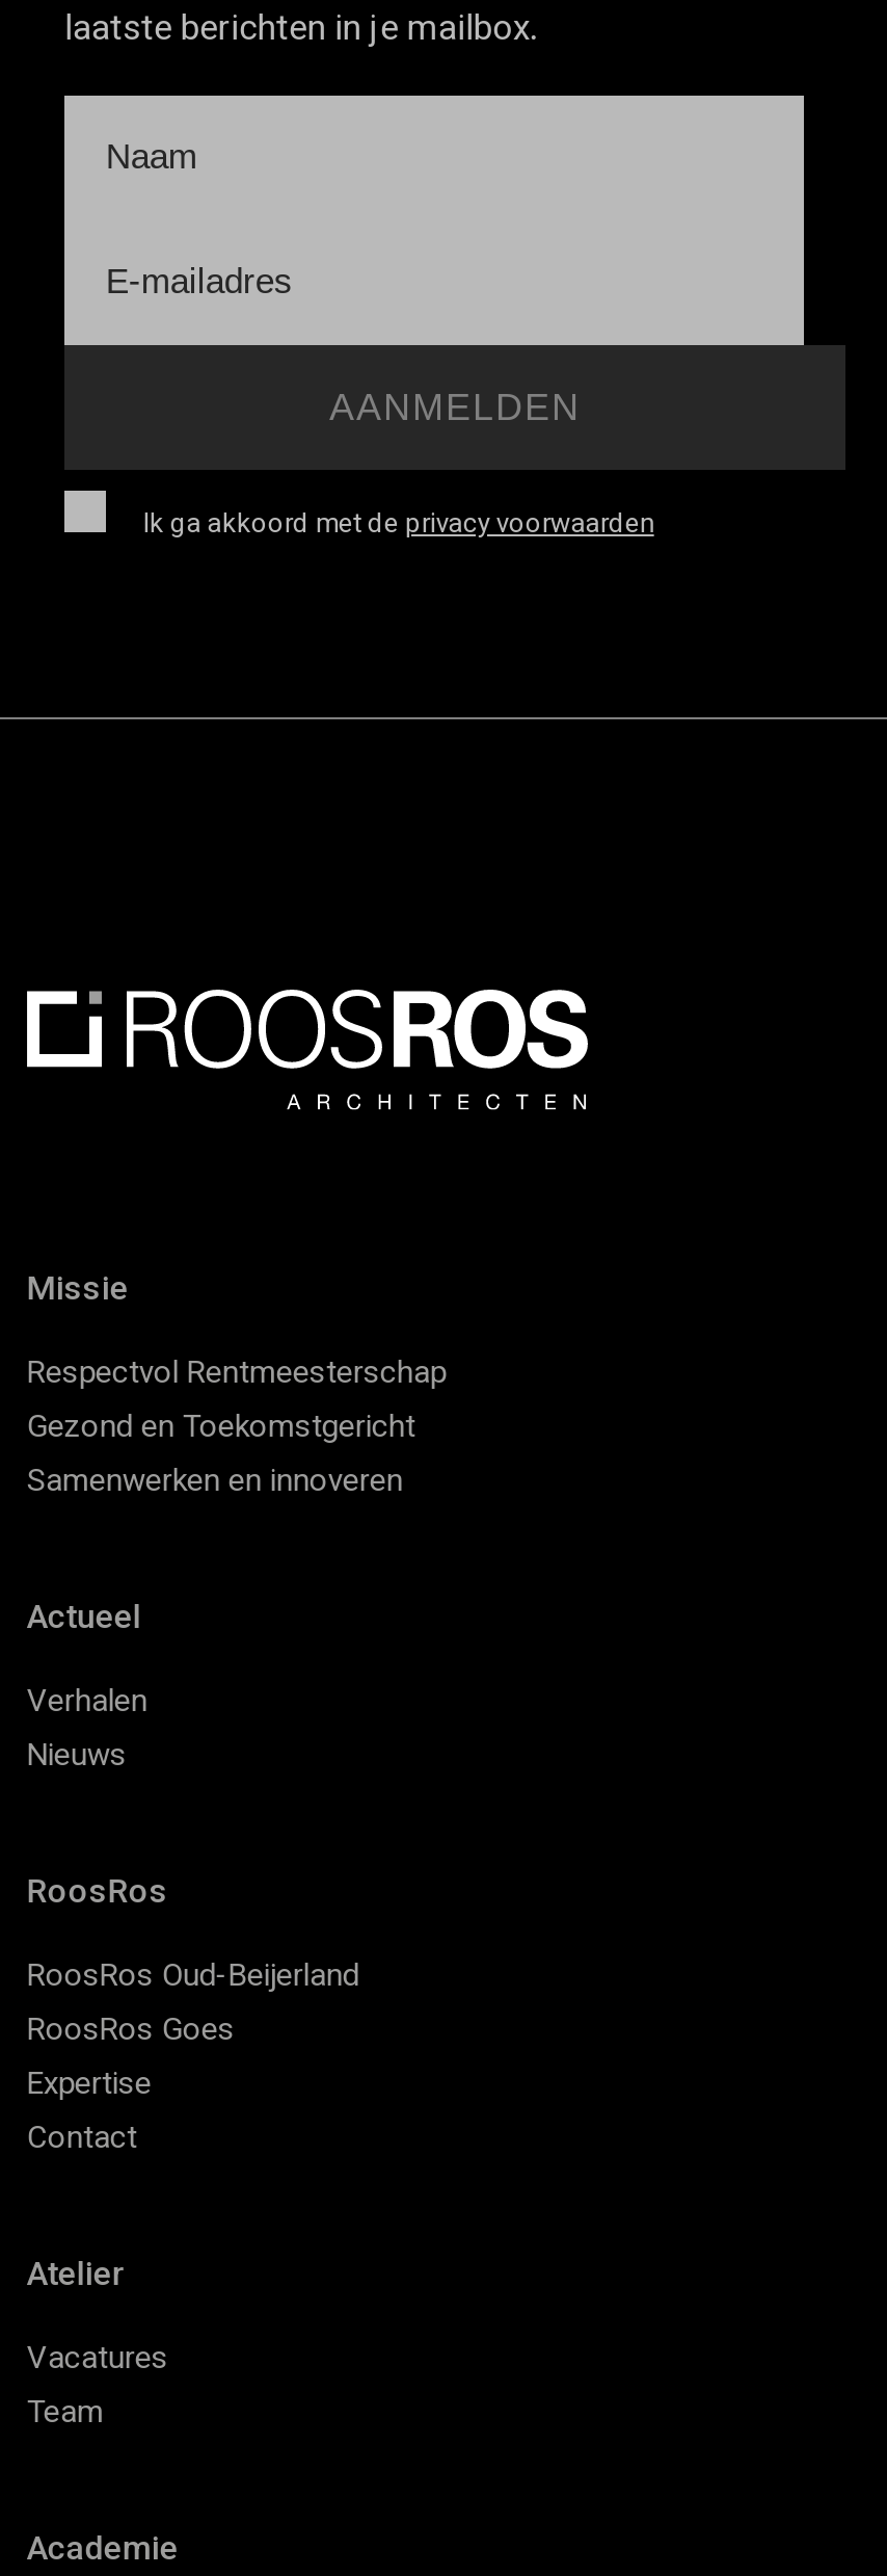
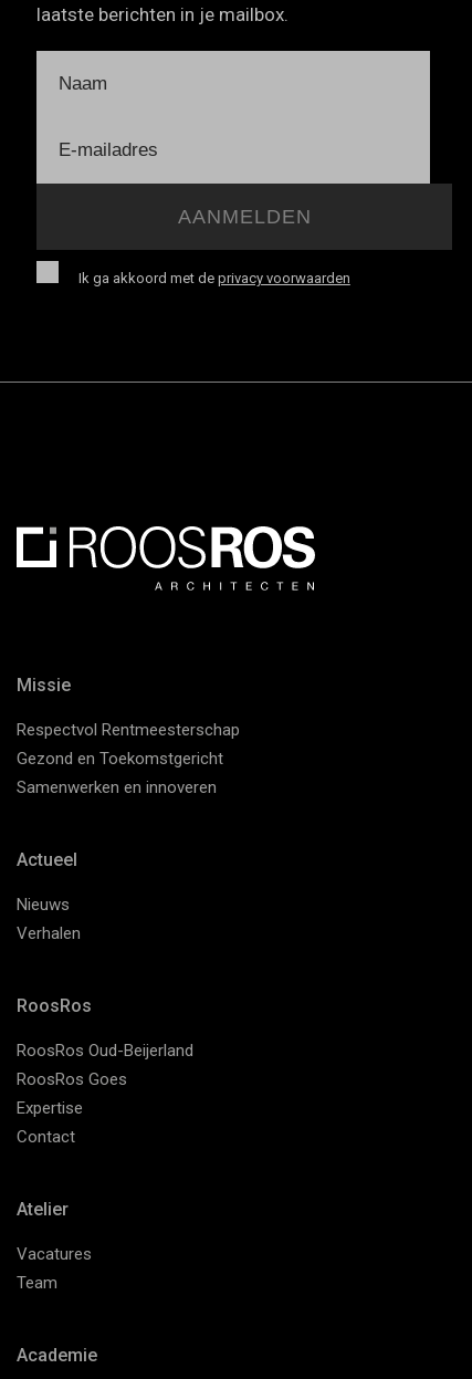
moved down: Verhalen

moved up: Nieuws
